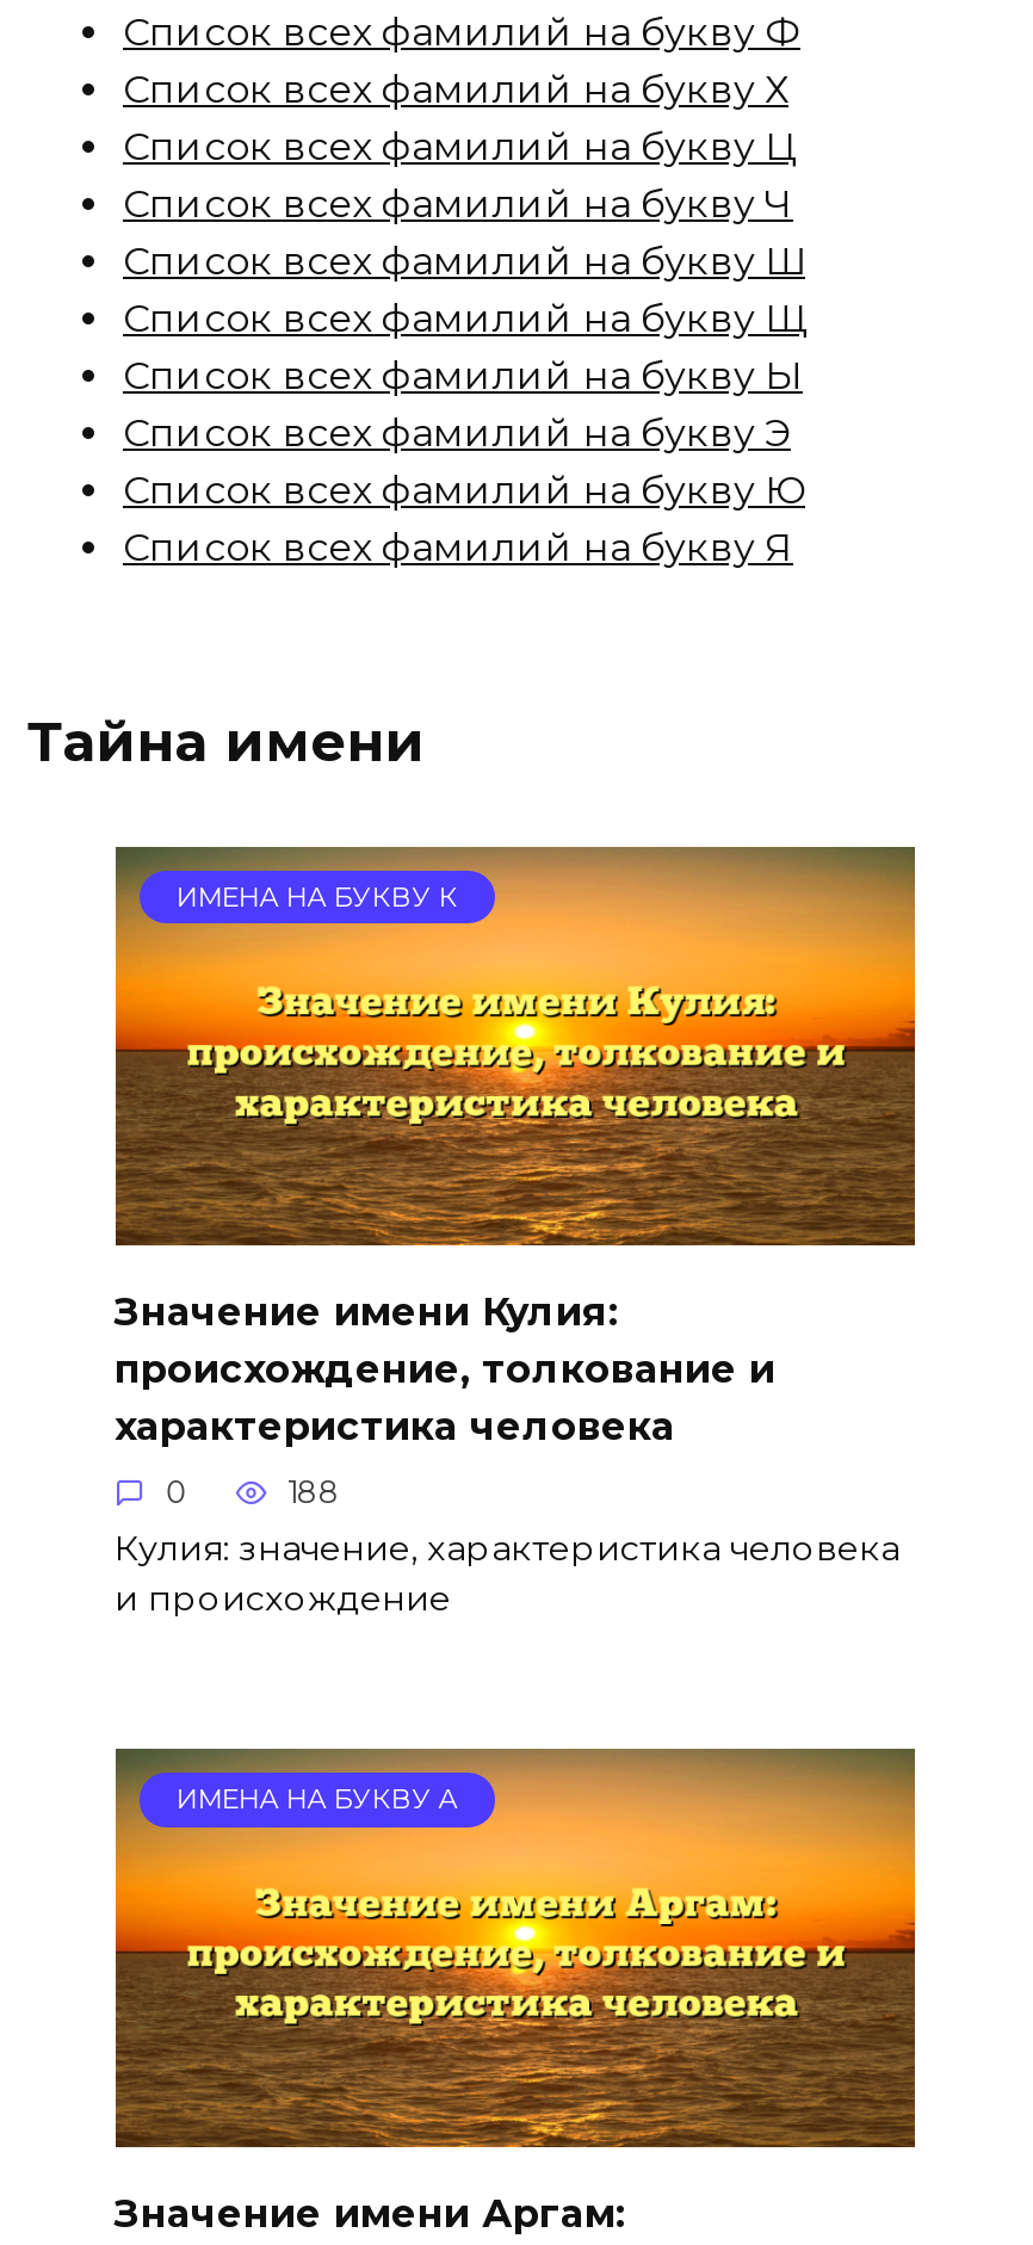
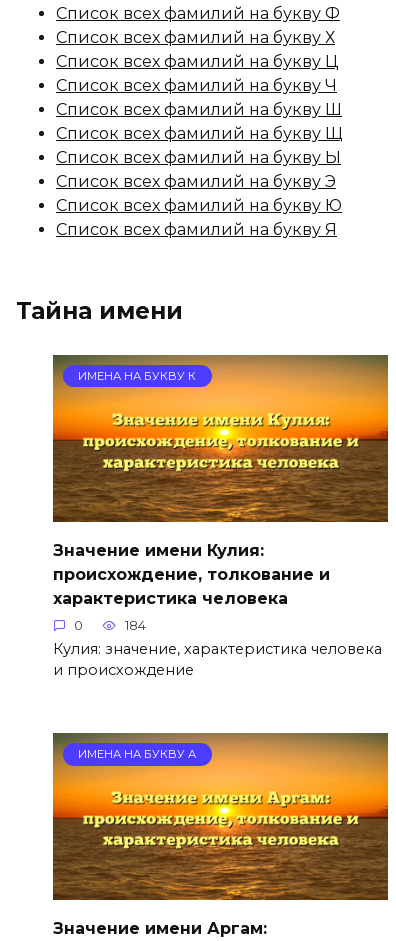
- 188
+ 184
